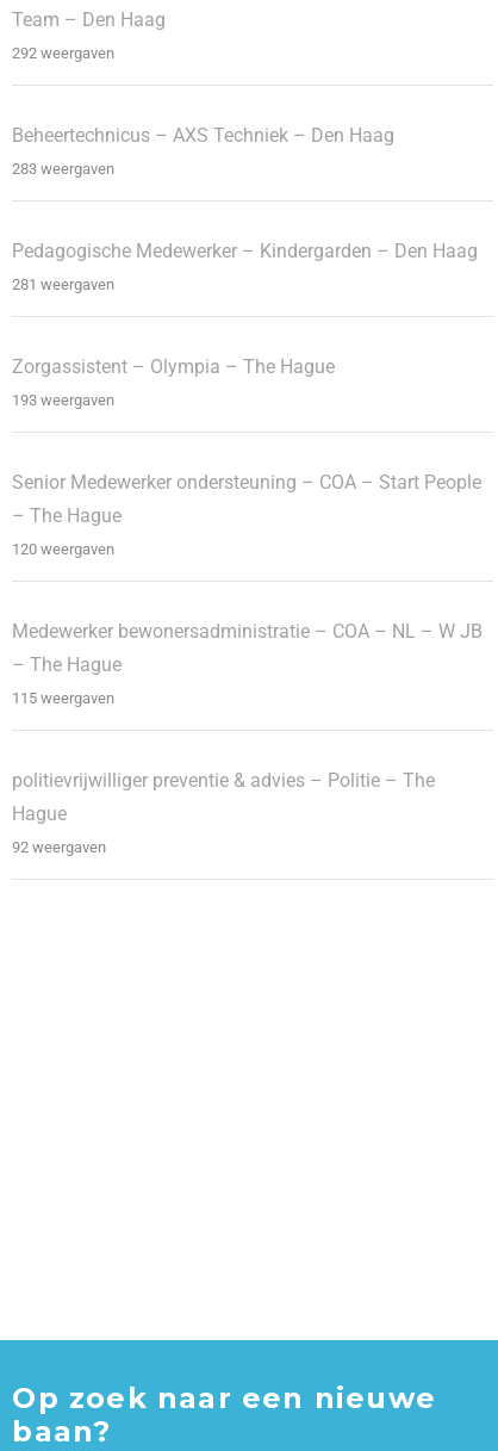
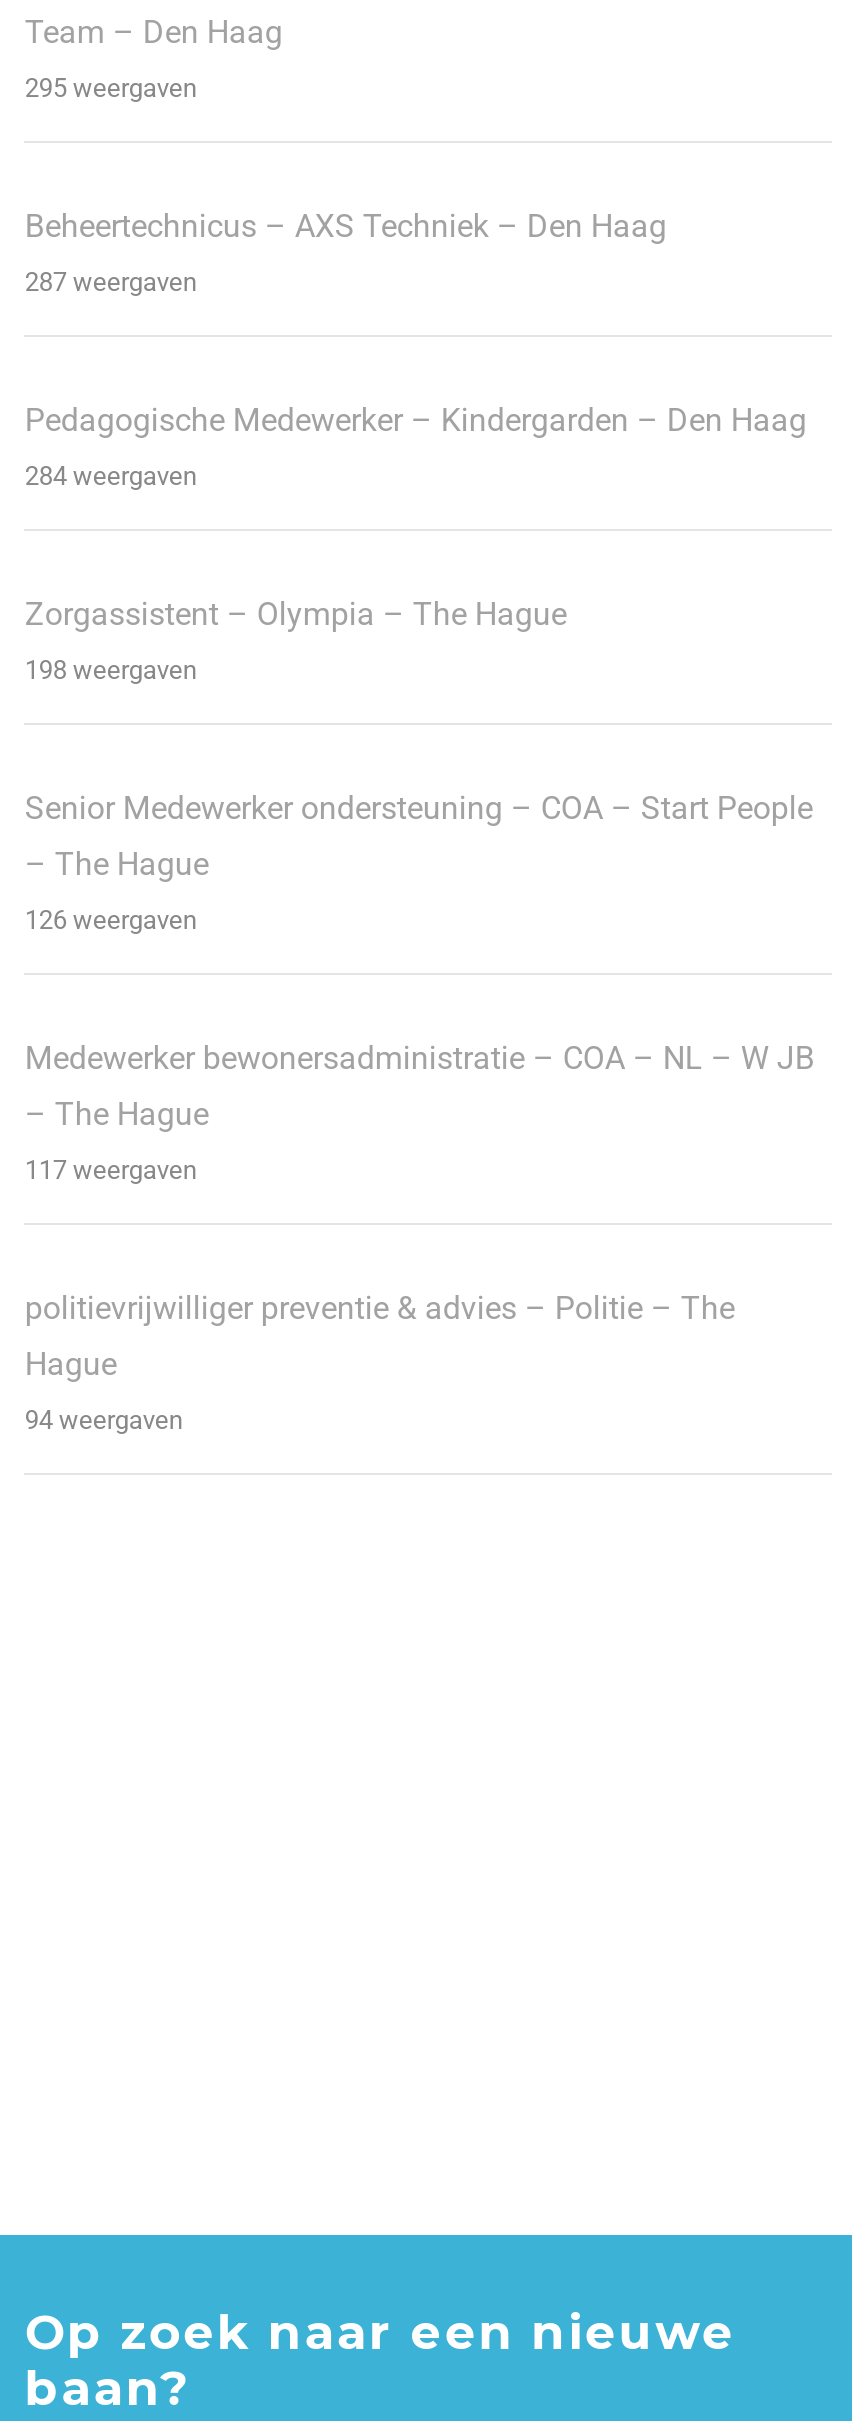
- 292 weergaven
+ 295 weergaven

- 283 weergaven
+ 287 weergaven

- 281 weergaven
+ 284 weergaven

- 193 weergaven
+ 198 weergaven

- 120 weergaven
+ 126 weergaven

- 115 weergaven
+ 117 weergaven

- 92 weergaven
+ 94 weergaven
